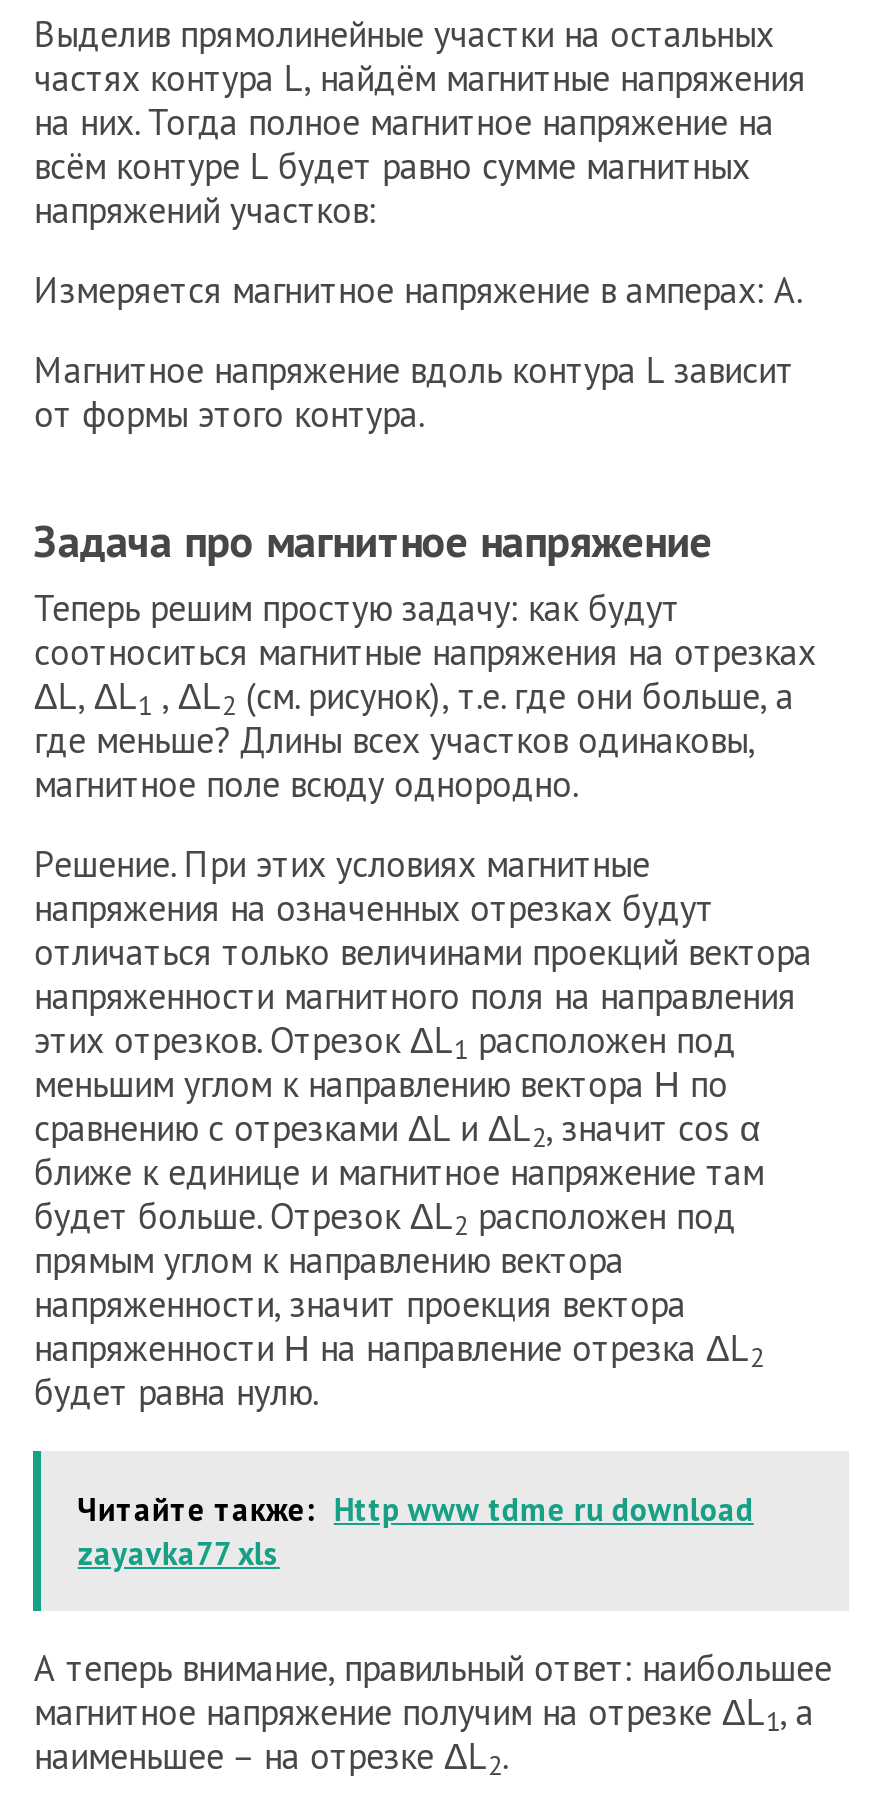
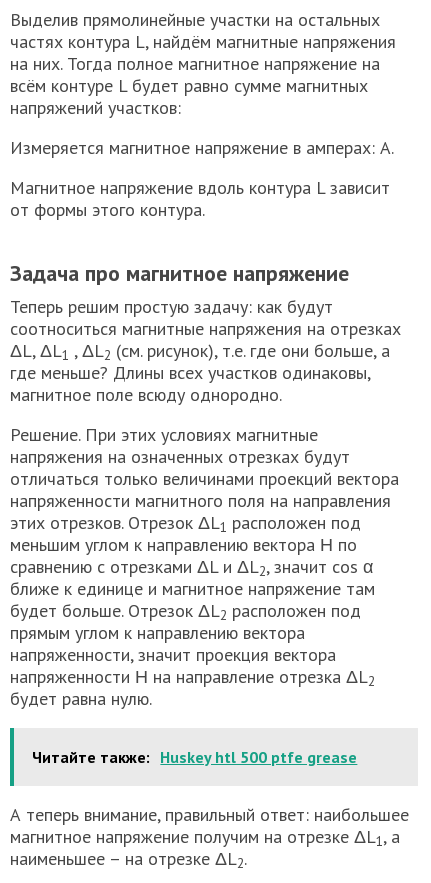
- Читайте также: Http www tdme ru download
- zayavka77 xls
+ Читайте также: Huskey htl 500 ptfe grease
